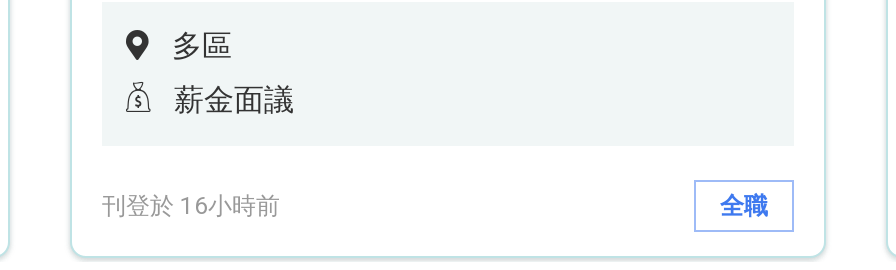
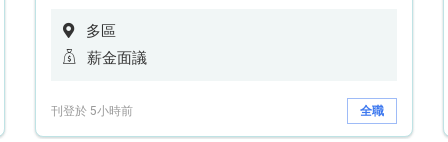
- 刊登於 16小時前
+ 刊登於 5小時前
